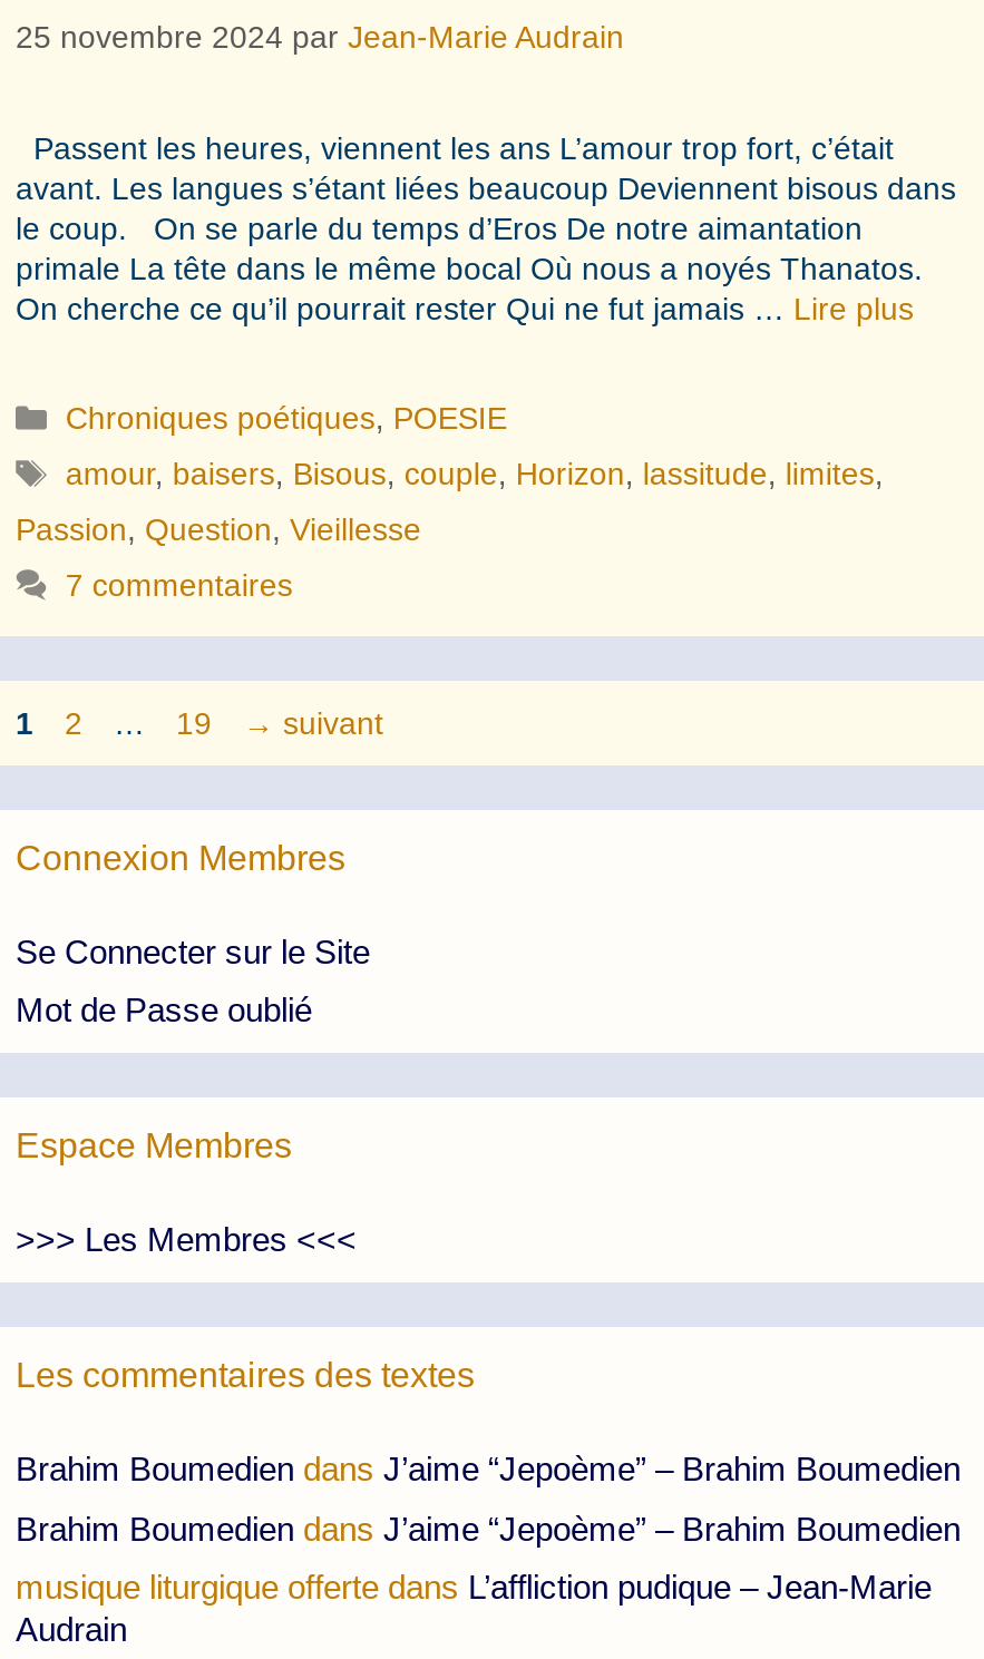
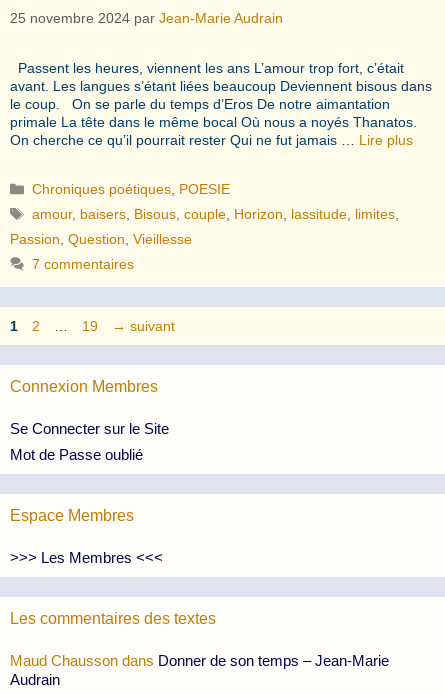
- Brahim Boumedien dans J’aime “Jepoème” – Brahim Boumedien
- Brahim Boumedien dans J’aime “Jepoème” – Brahim Boumedien
- musique liturgique offerte dans L’affliction pudique – Jean-Marie
+ Maud Chausson dans Donner de son temps – Jean-Marie
